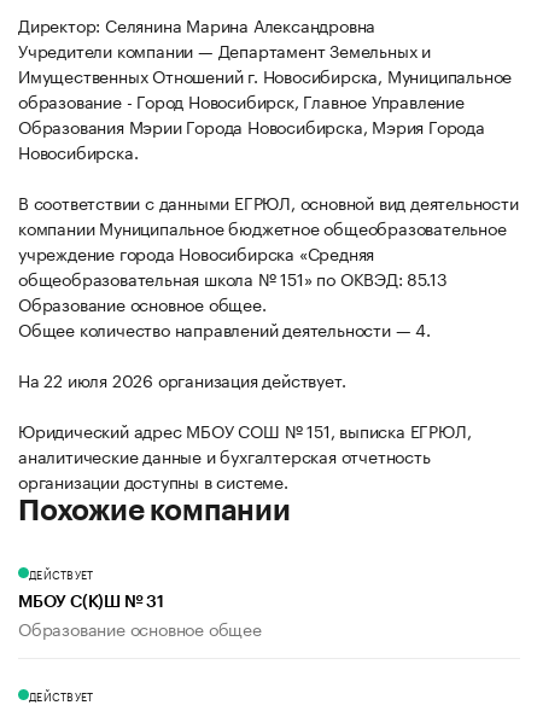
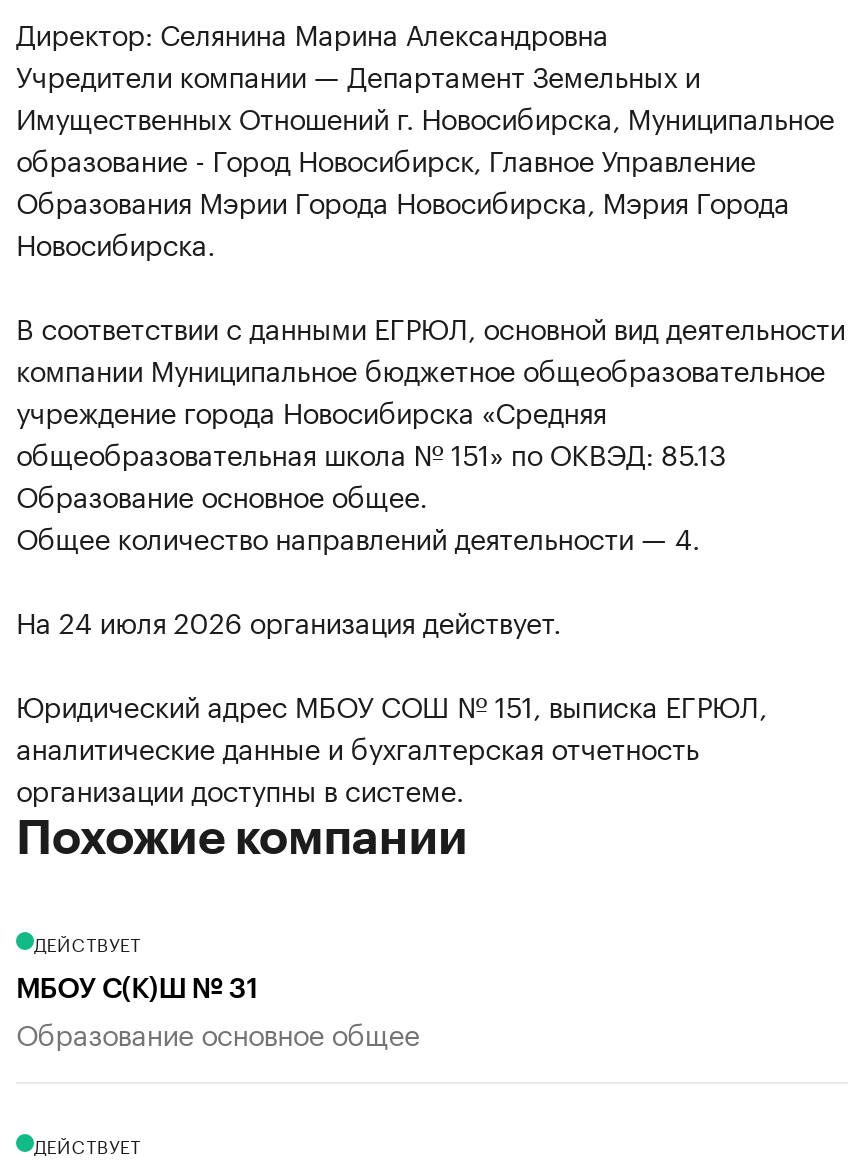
- На 22 июля 2026 организация действует.
+ На 24 июля 2026 организация действует.
